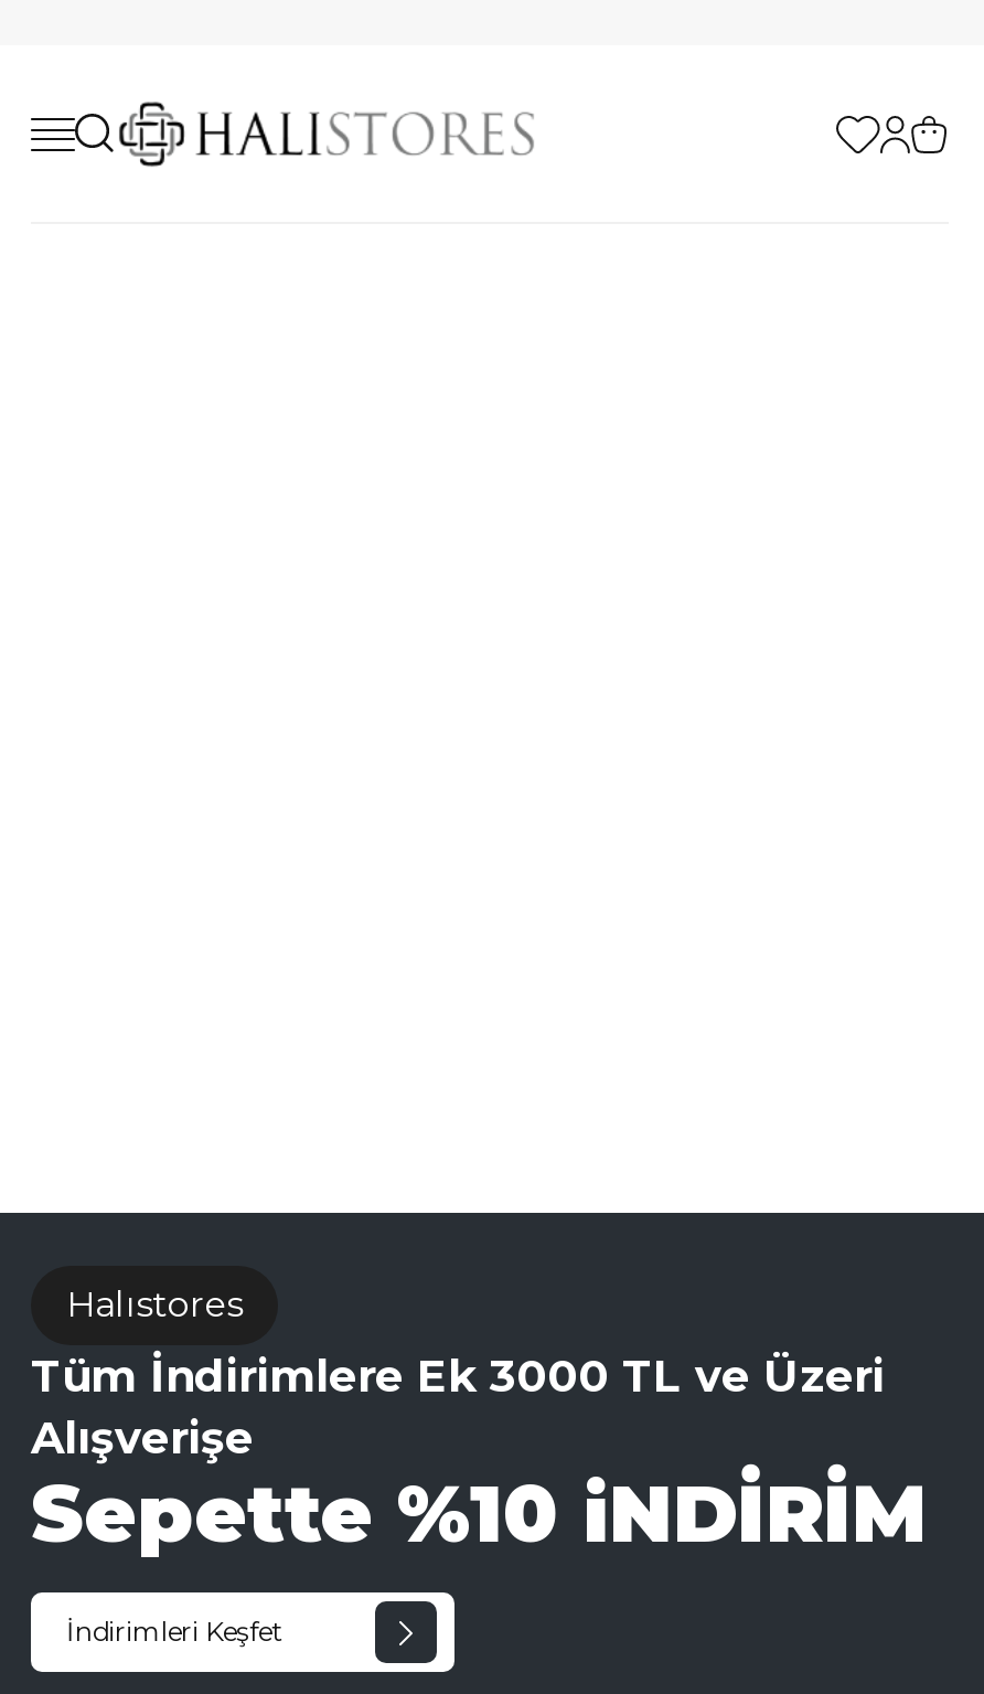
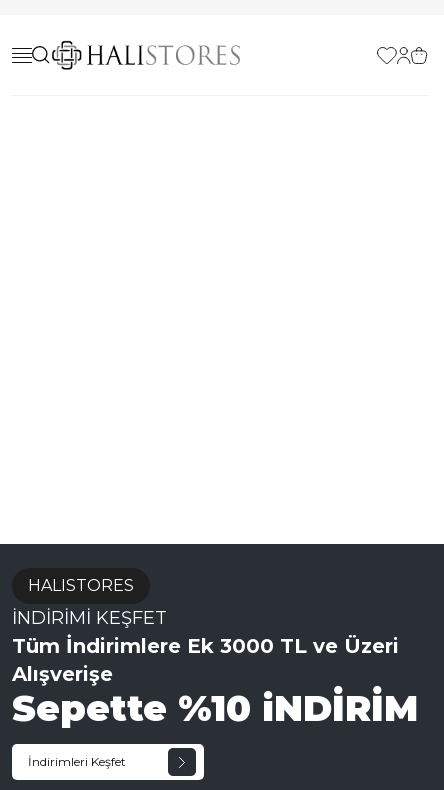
- Halıstores
+ HALISTORES
+ İNDİRİMİ KEŞFET
